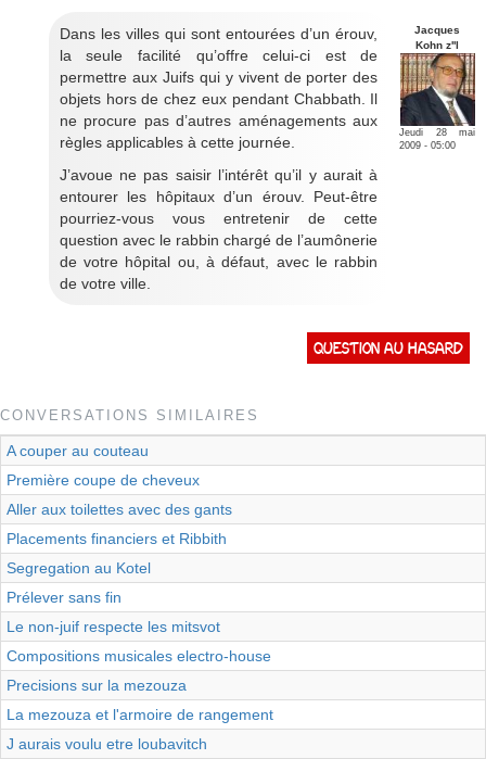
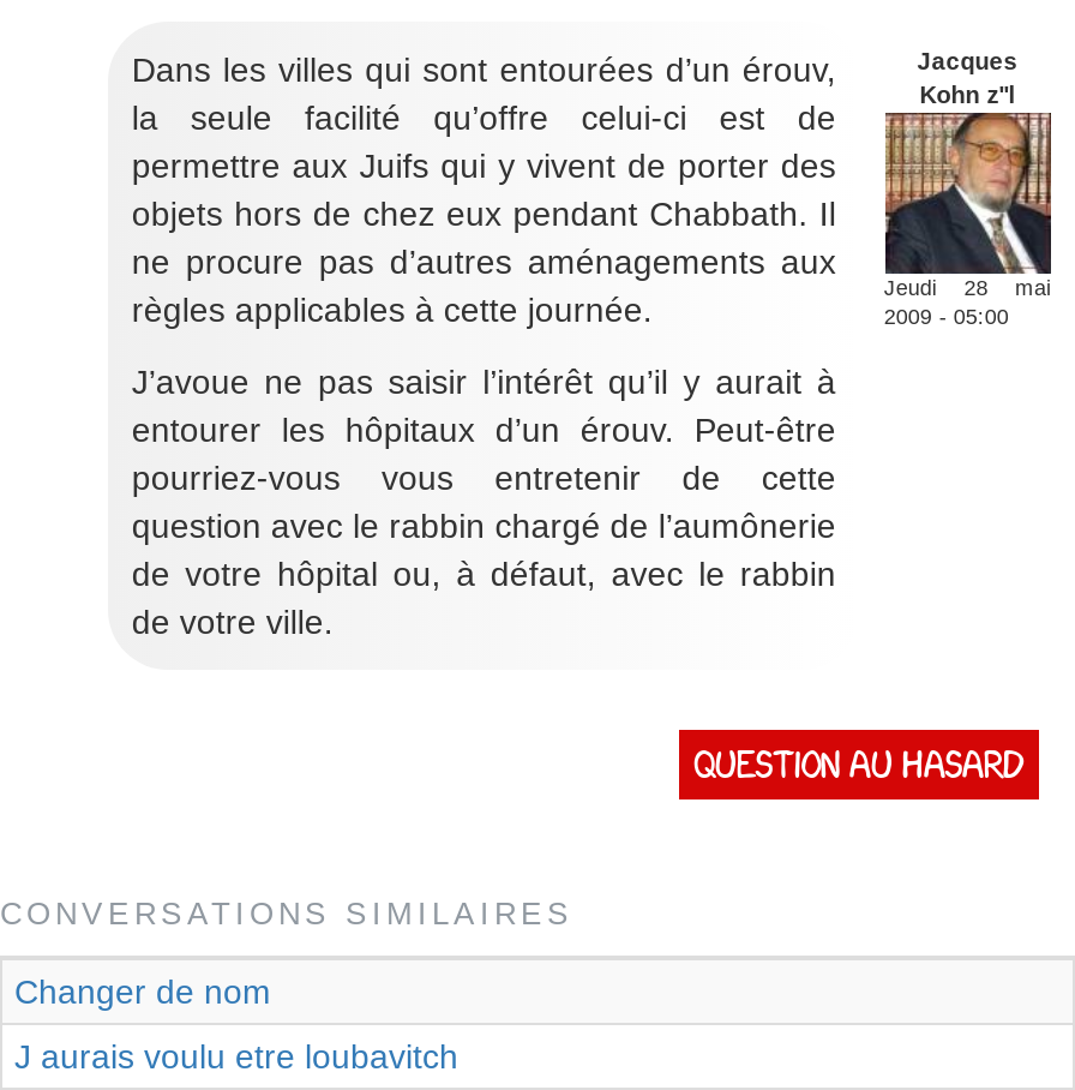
- A couper au couteau
- Première coupe de cheveux
- Aller aux toilettes avec des gants
- Placements financiers et Ribbith
- Segregation au Kotel
- Prélever sans fin
- Le non-juif respecte les mitsvot
- Compositions musicales electro-house
- Precisions sur la mezouza
- La mezouza et l'armoire de rangement
+ Changer de nom
